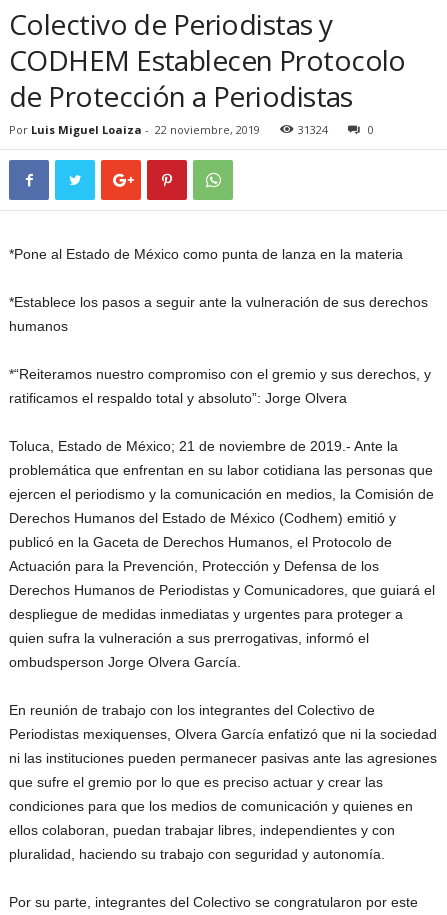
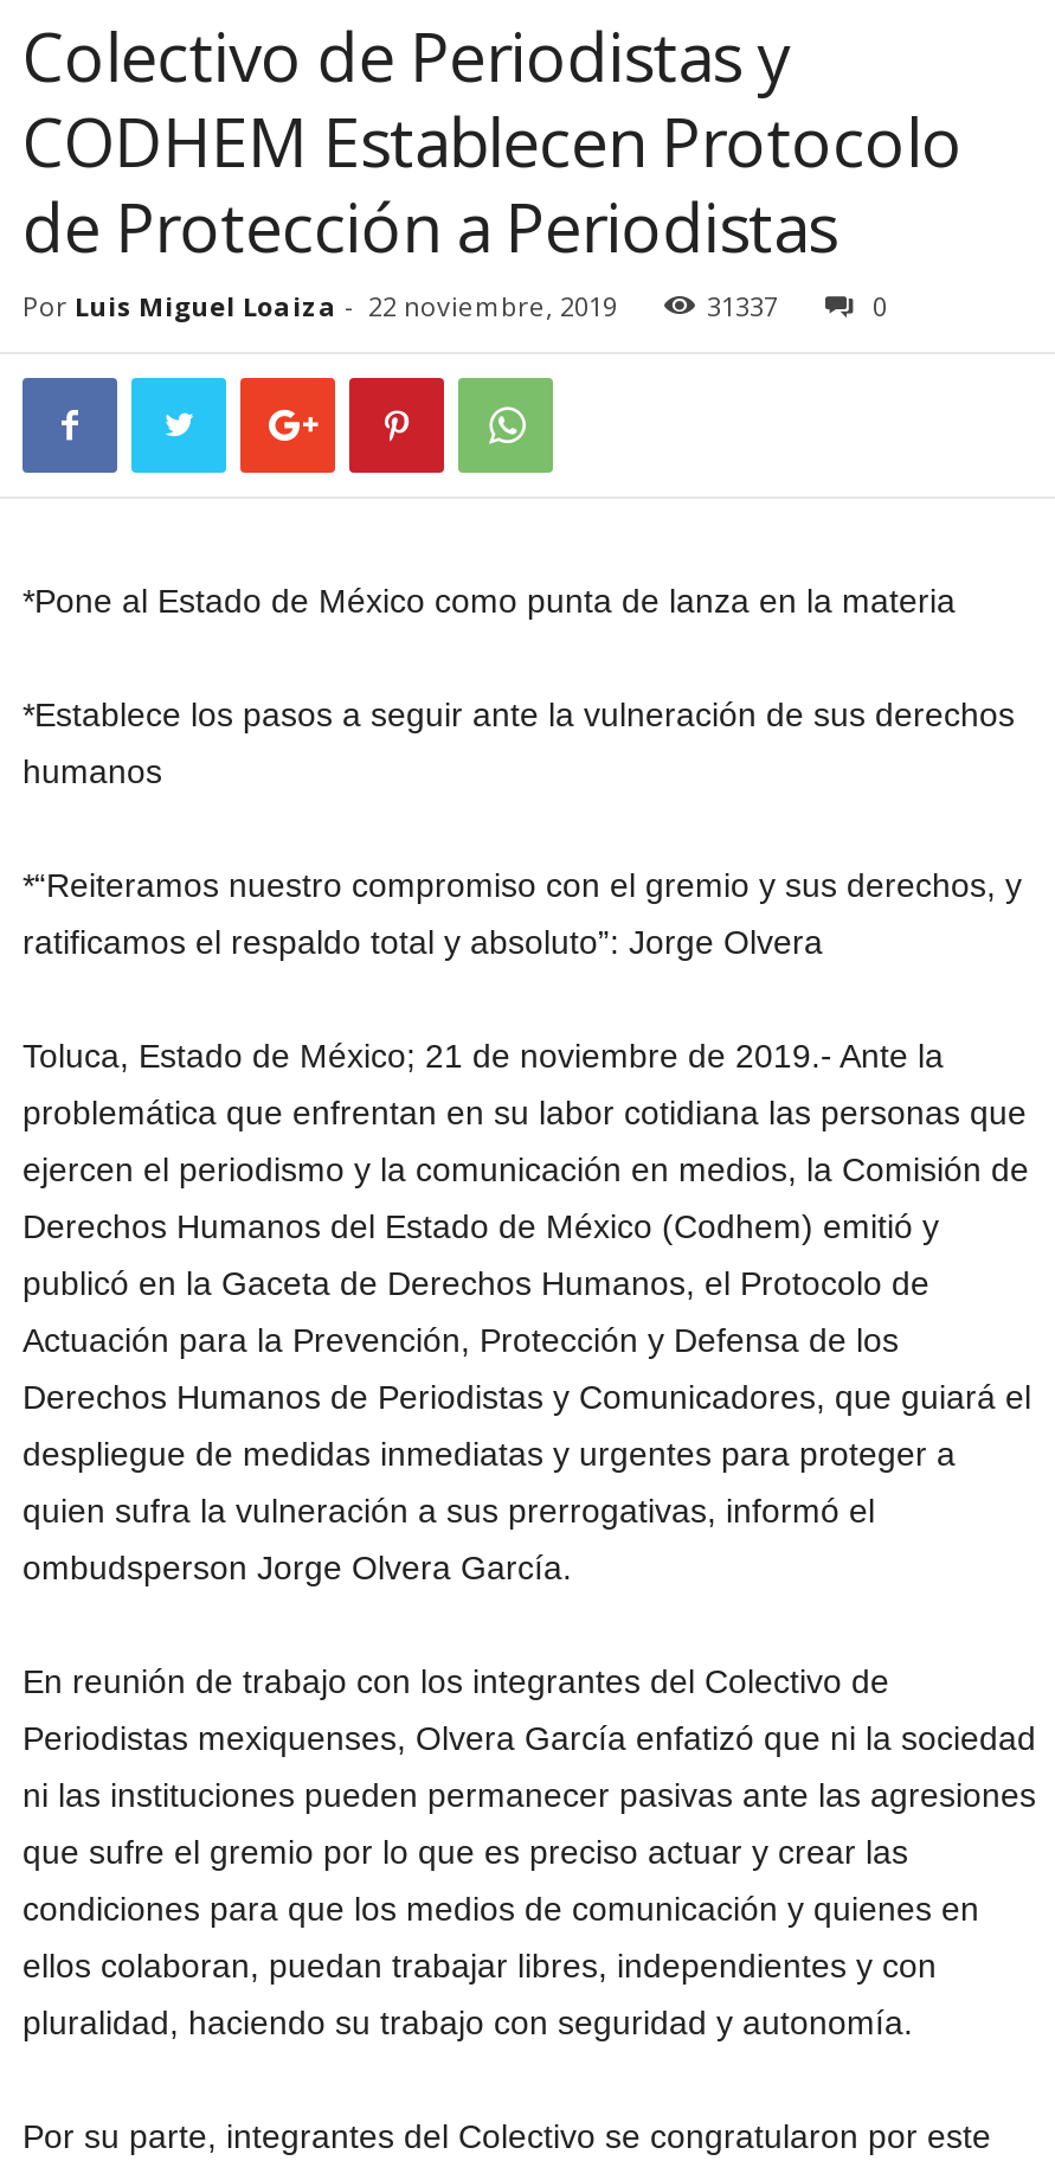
- 31324
+ 31337
